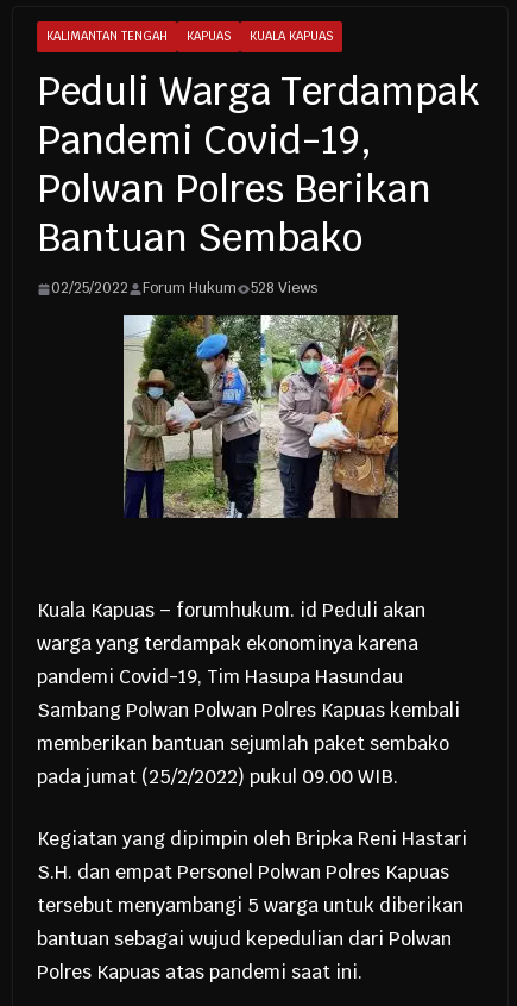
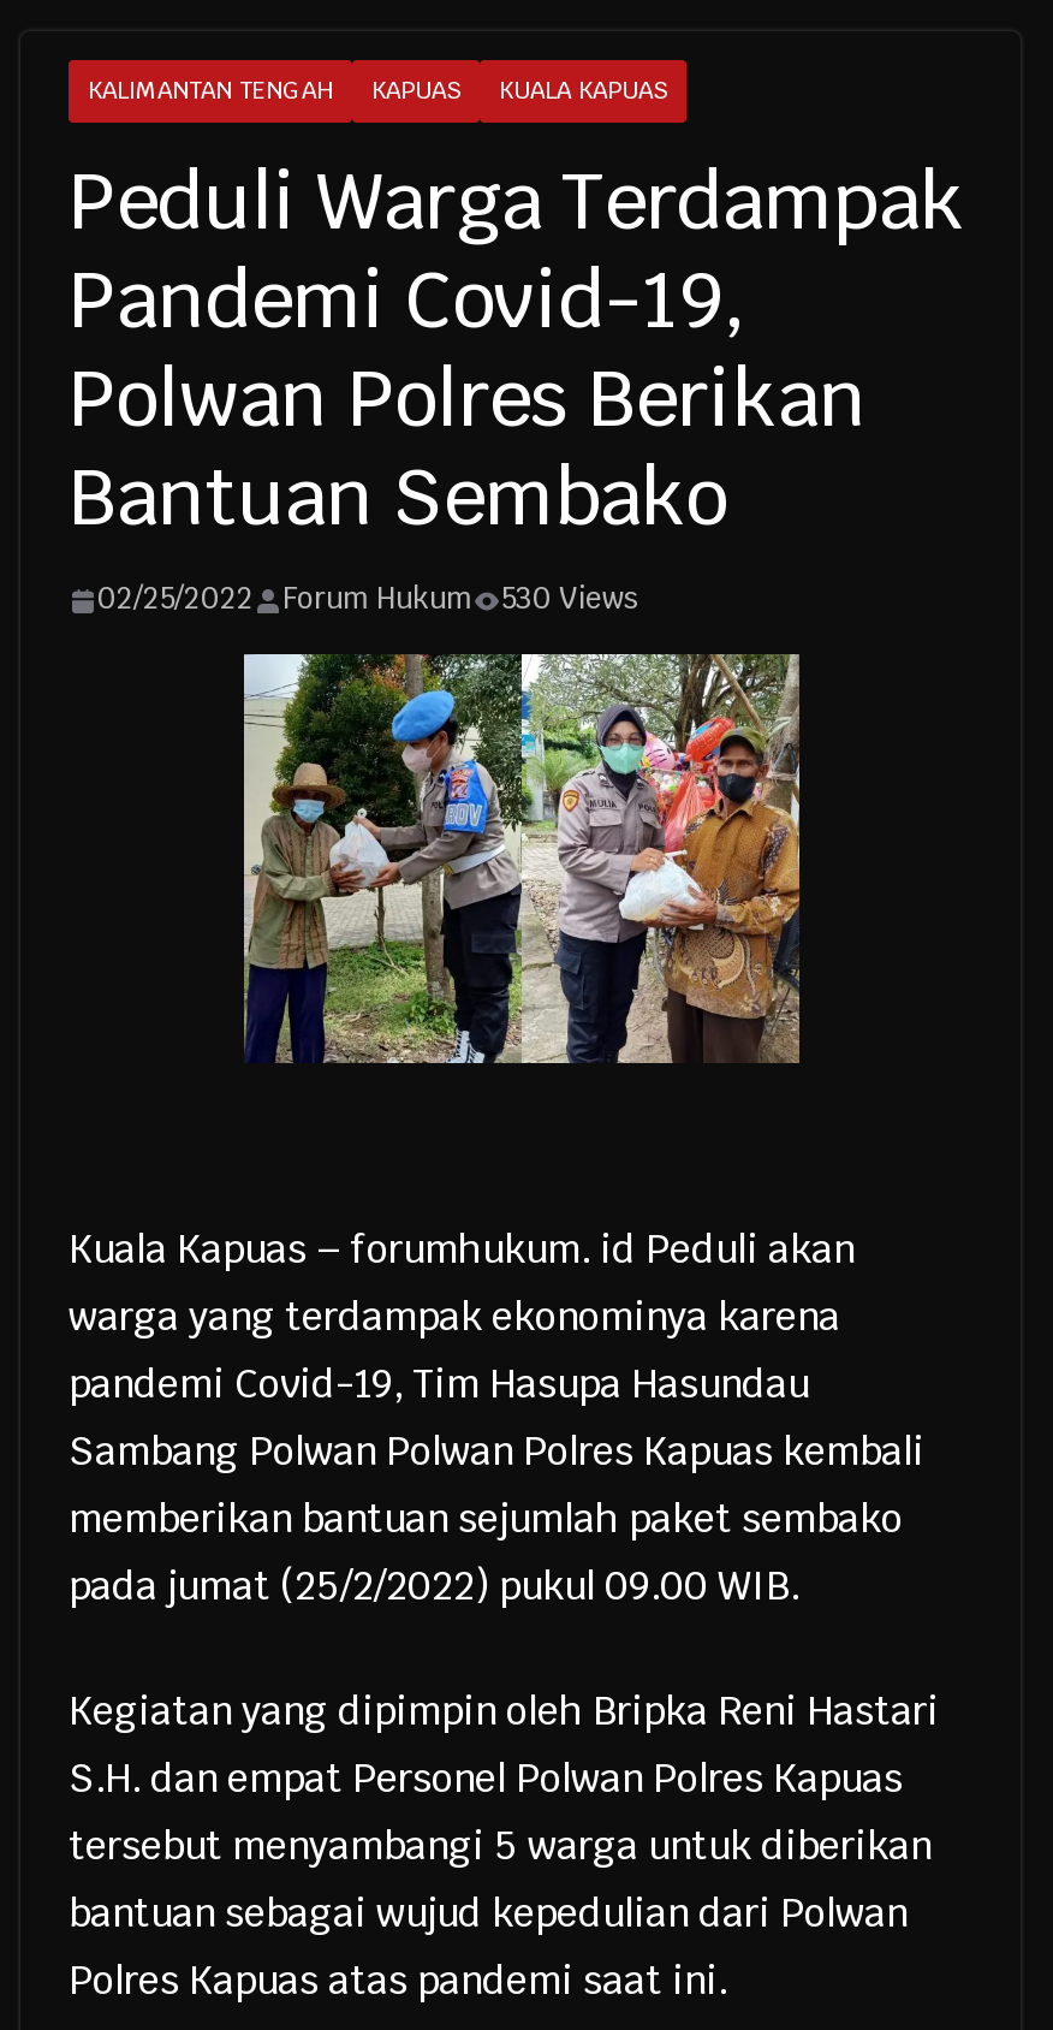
- 02/25/2022 Forum Hukum 528 Views
+ 02/25/2022 Forum Hukum 530 Views
